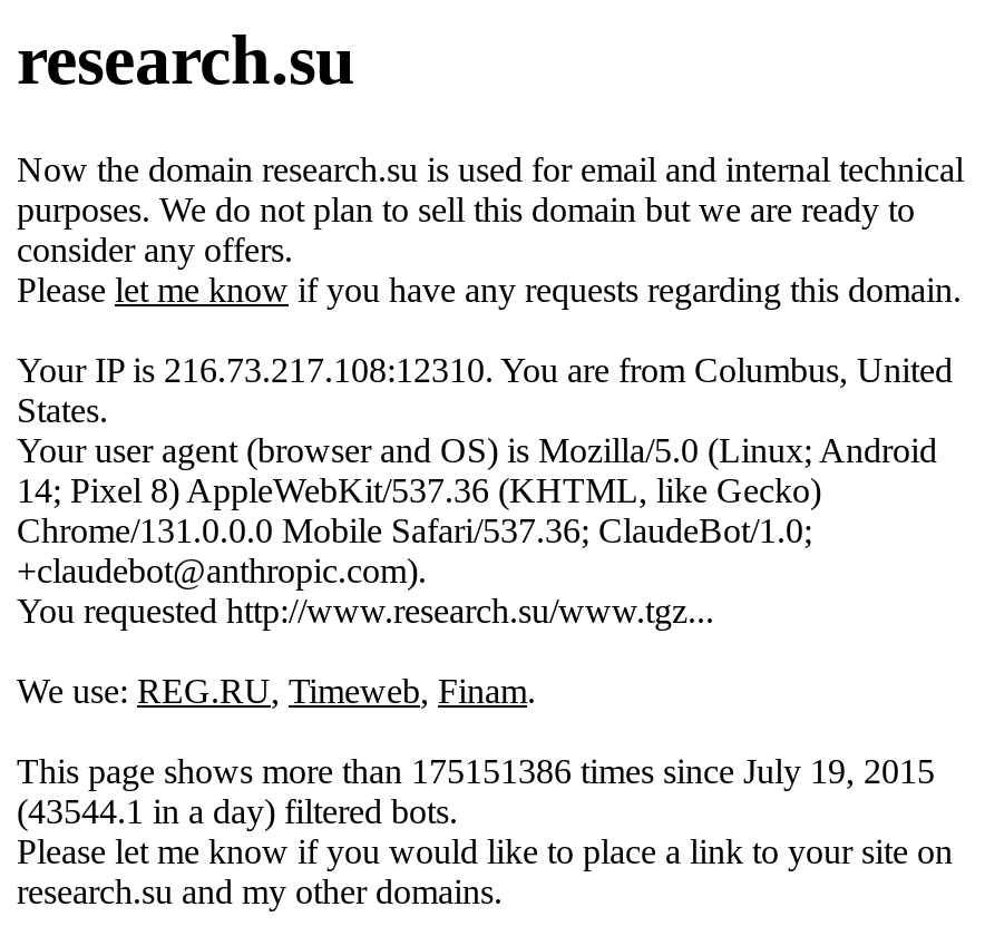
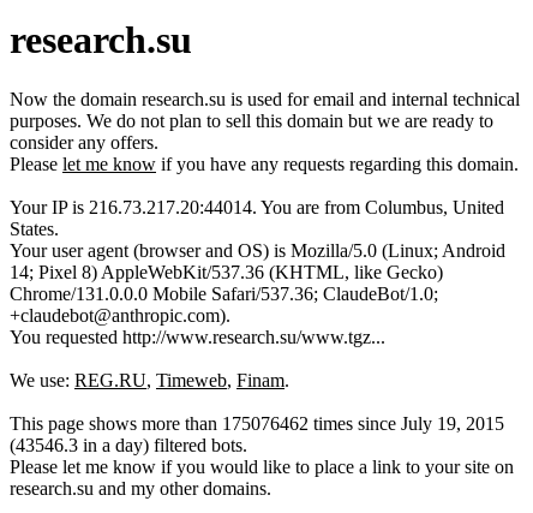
- Your IP is 216.73.217.108:12310. You are from Columbus, United
+ Your IP is 216.73.217.20:44014. You are from Columbus, United

- This page shows more than 175151386 times since July 19, 2015
+ This page shows more than 175076462 times since July 19, 2015

- (43544.1 in a day) filtered bots.
+ (43546.3 in a day) filtered bots.
